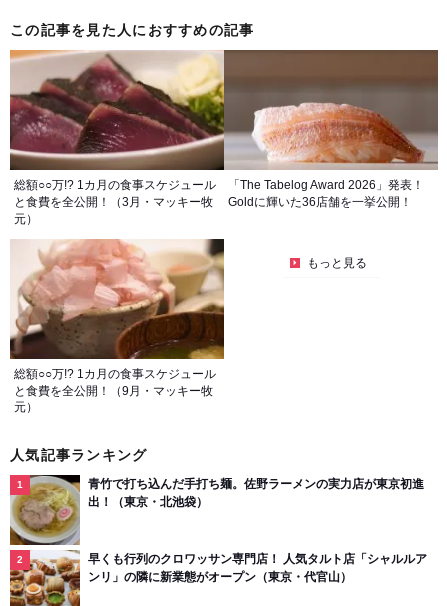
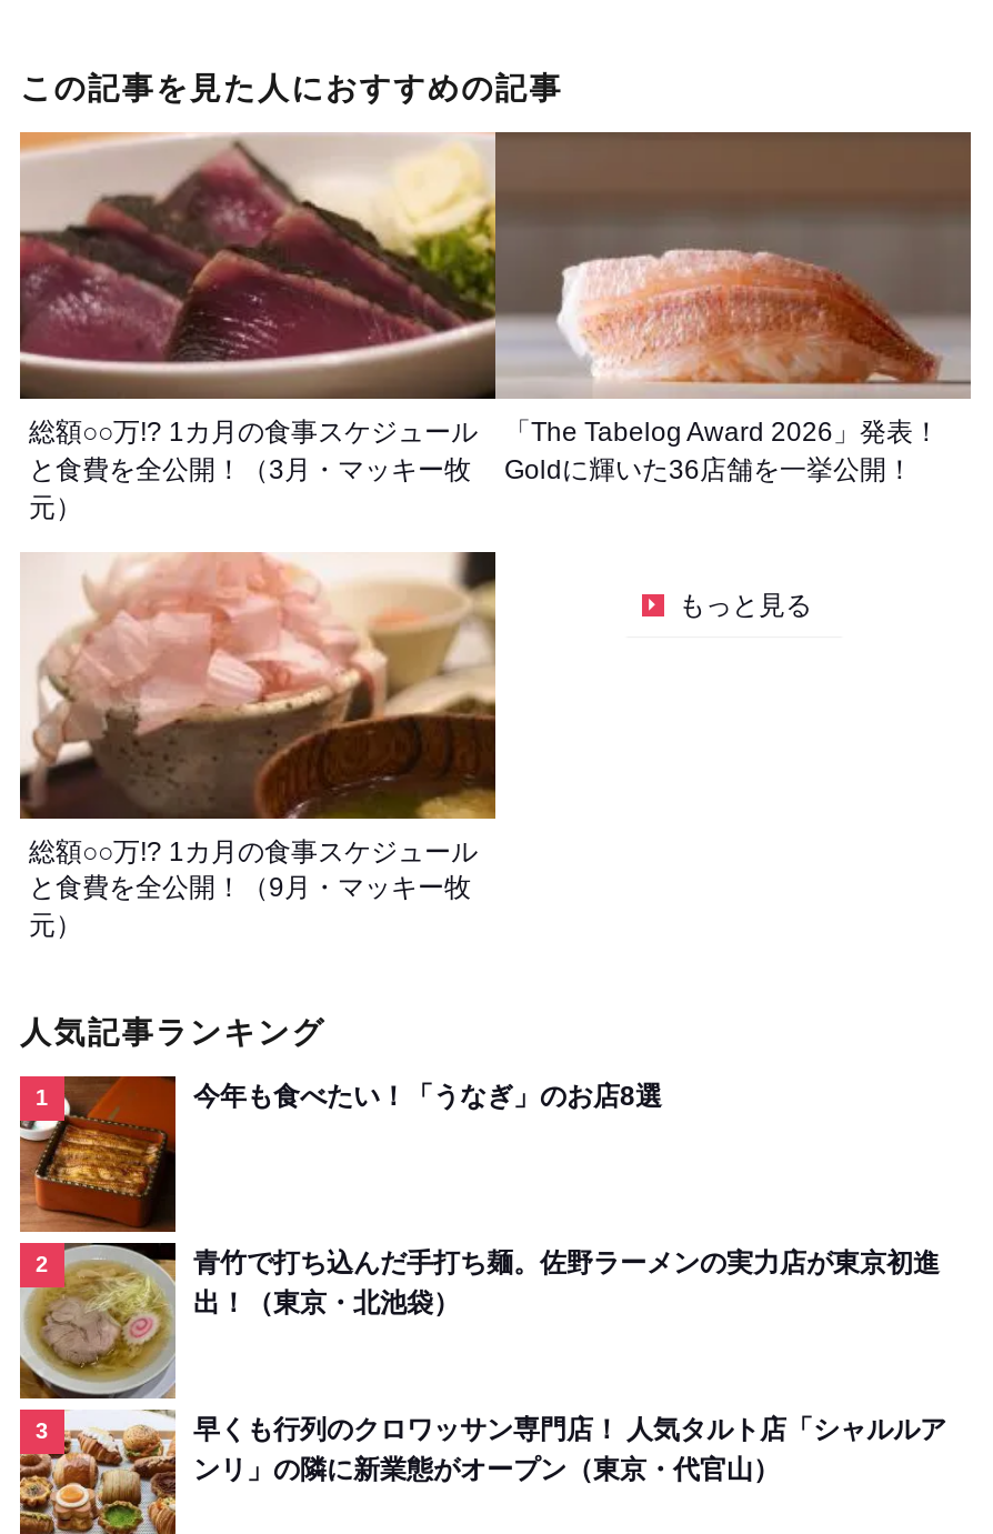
+ [image]
+ 今年も食べたい！「うなぎ」のお店8選
